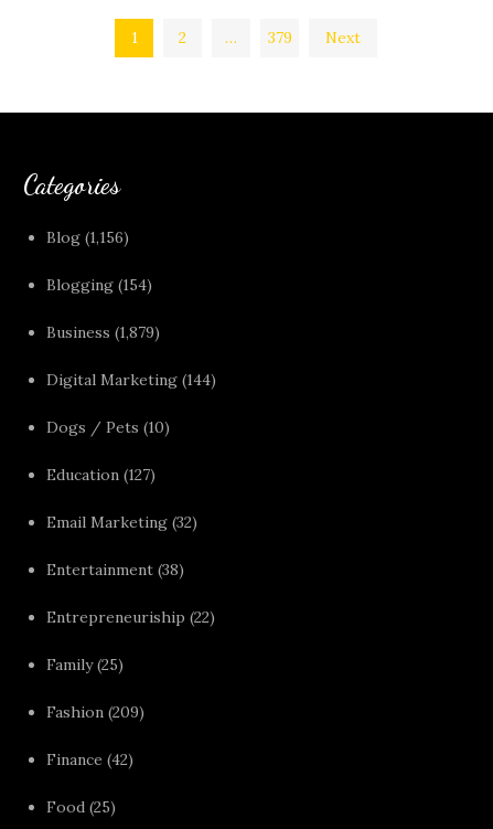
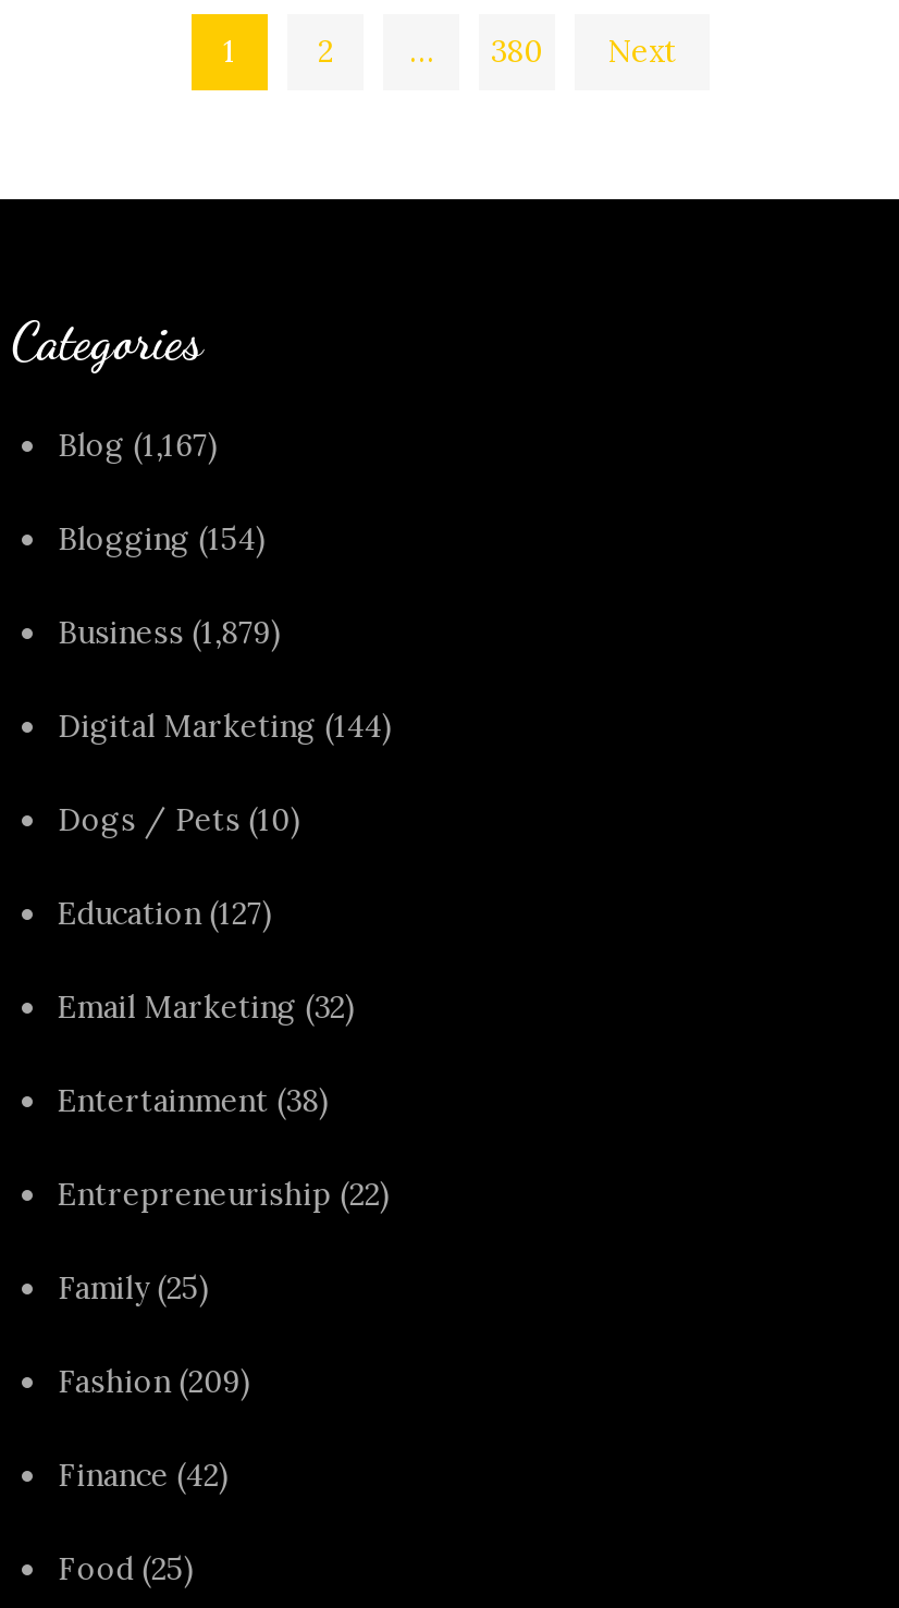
- 379
+ 380

- Blog (1,156)
+ Blog (1,167)
